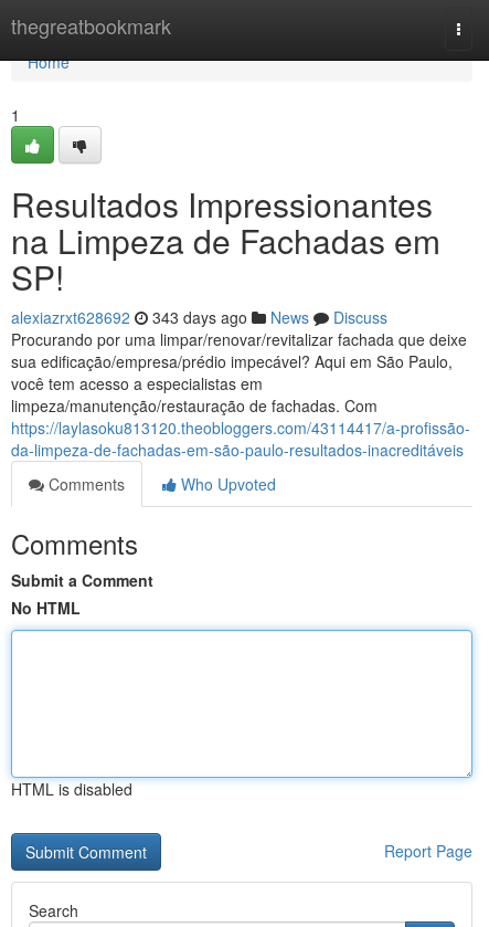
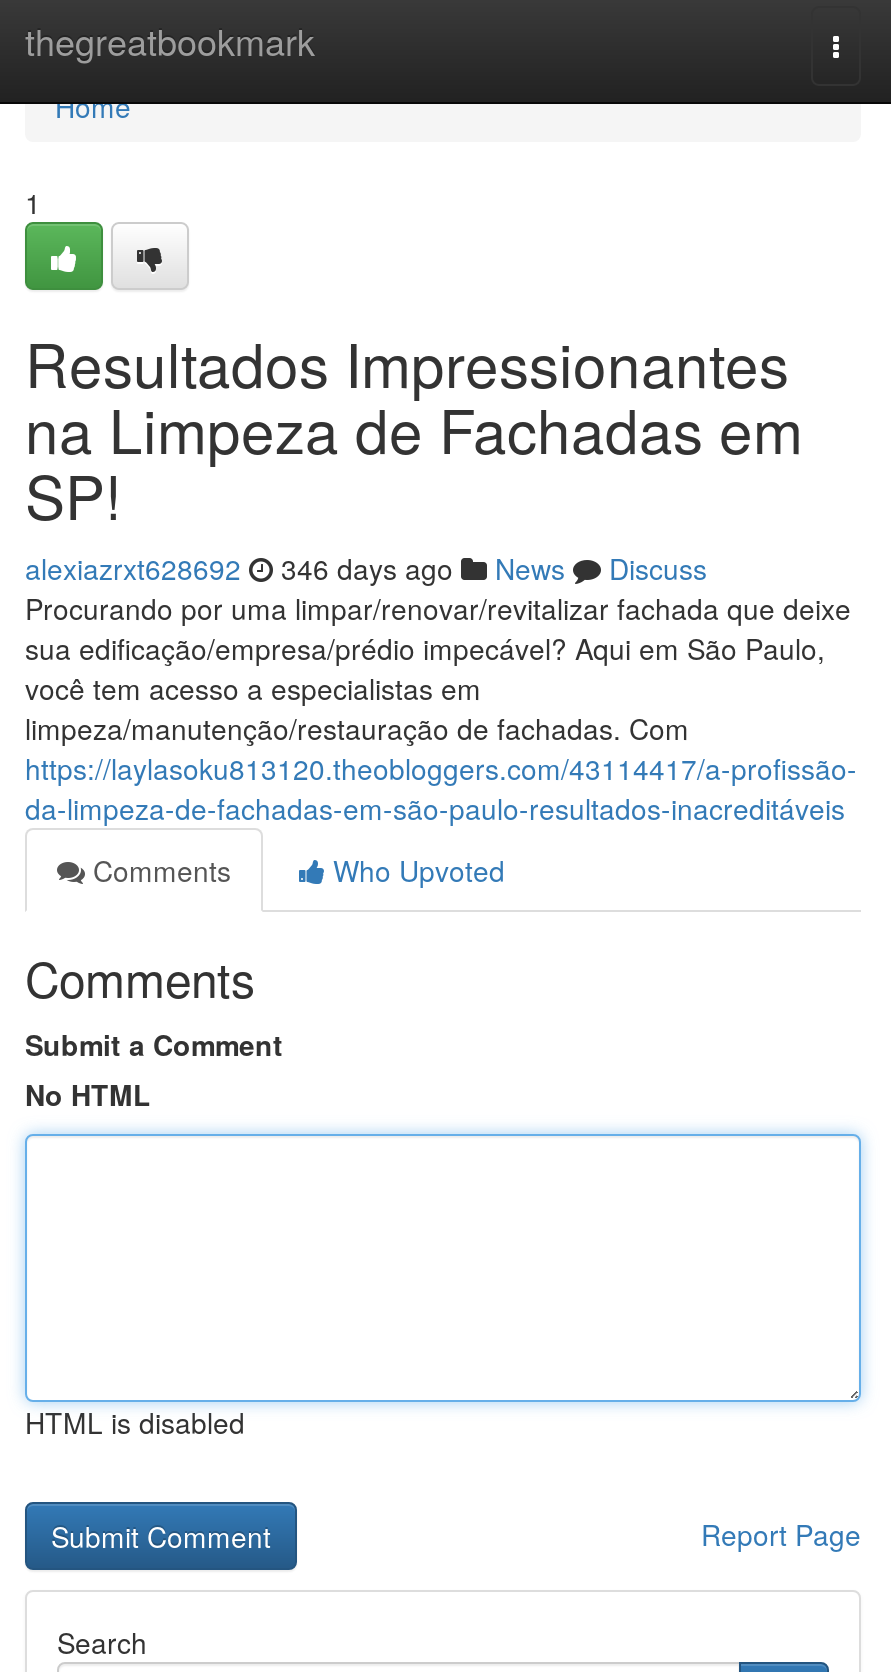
- alexiazrxt628692 343 days ago News Discuss
+ alexiazrxt628692 346 days ago News Discuss
